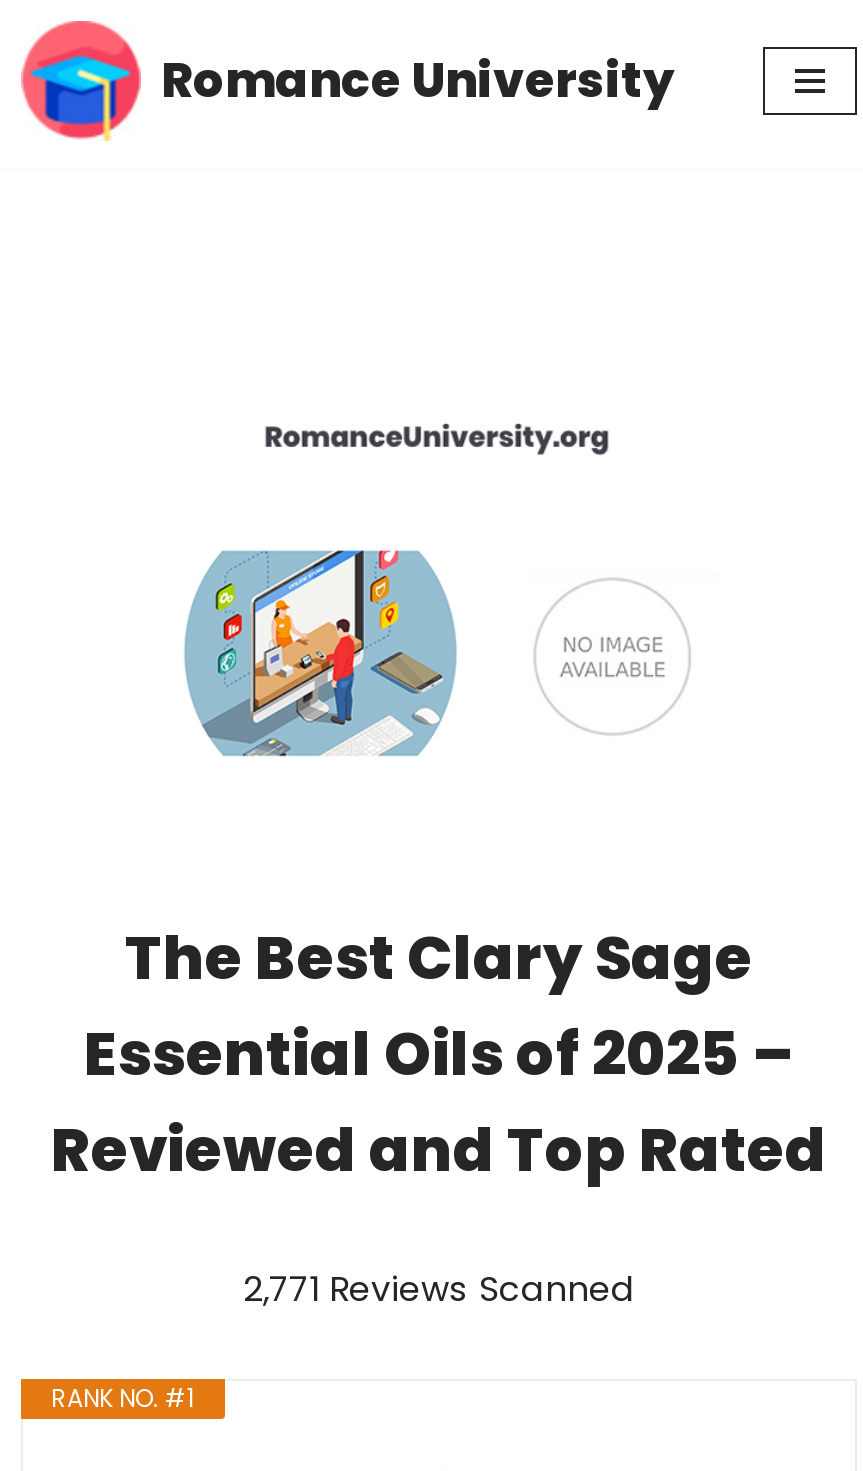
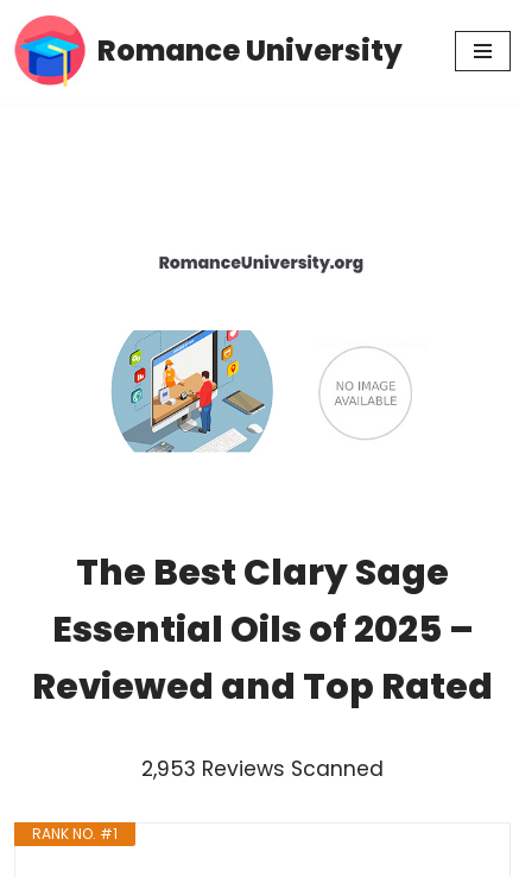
- 2,771 Reviews Scanned
+ 2,953 Reviews Scanned
